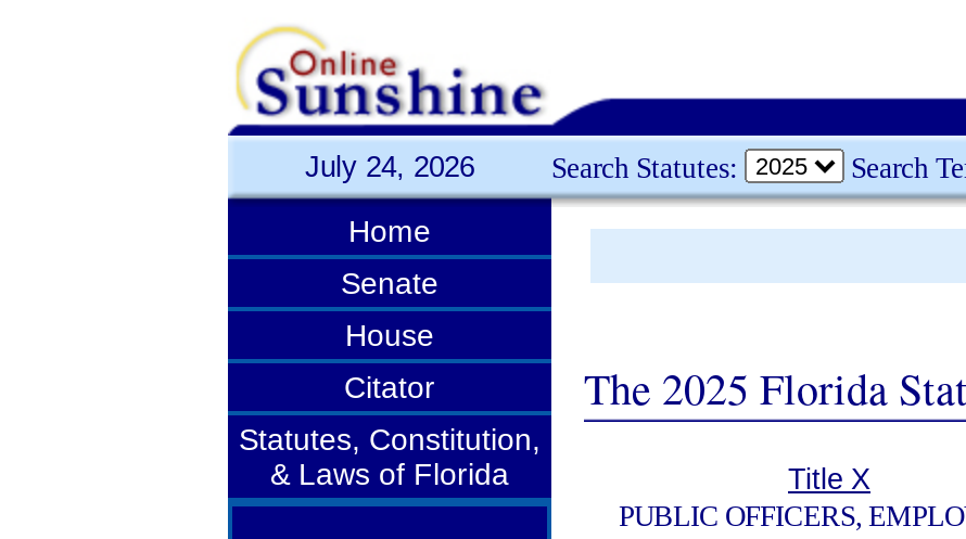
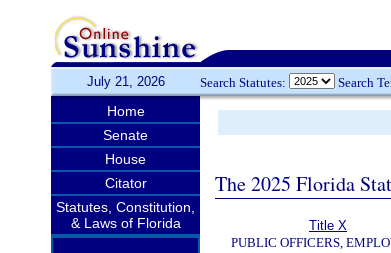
- July 24, 2026
+ July 21, 2026
